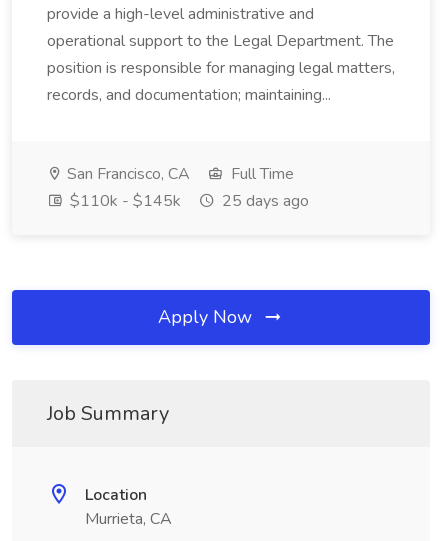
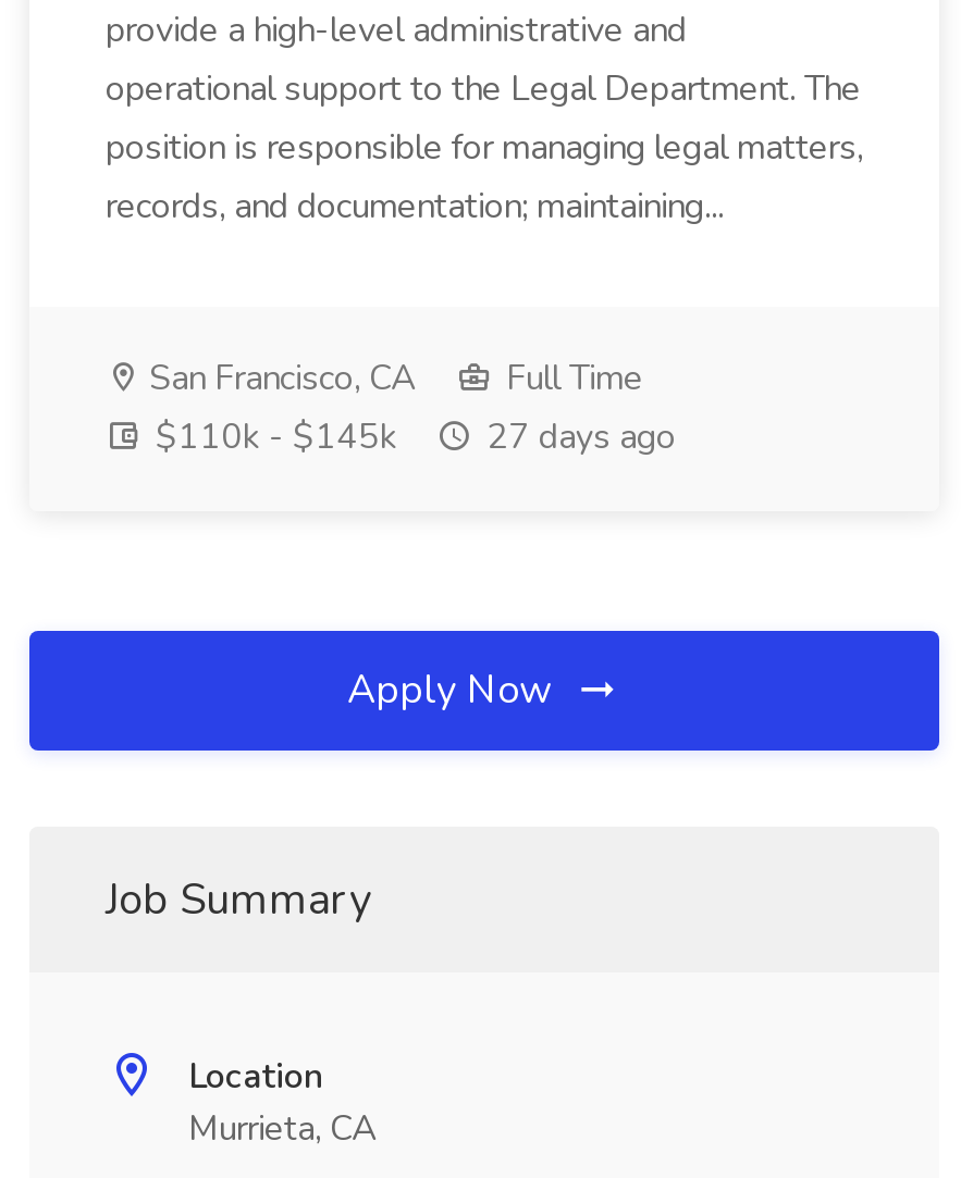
- $110k - $145k 25 days ago
+ $110k - $145k 27 days ago
